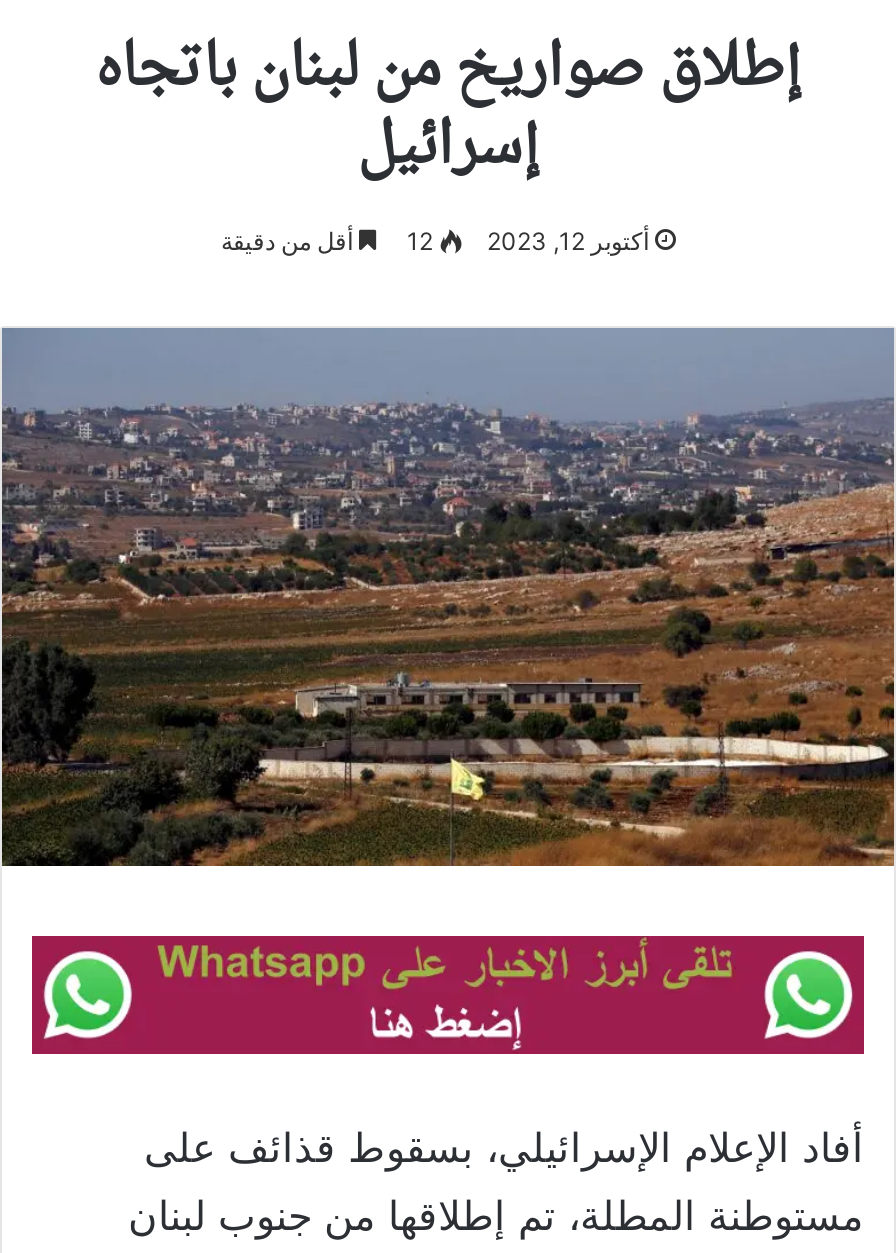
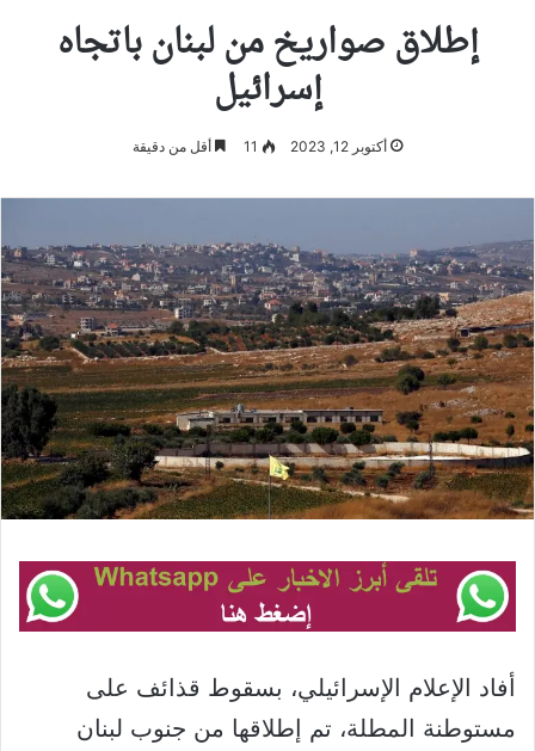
- 12
+ 11
